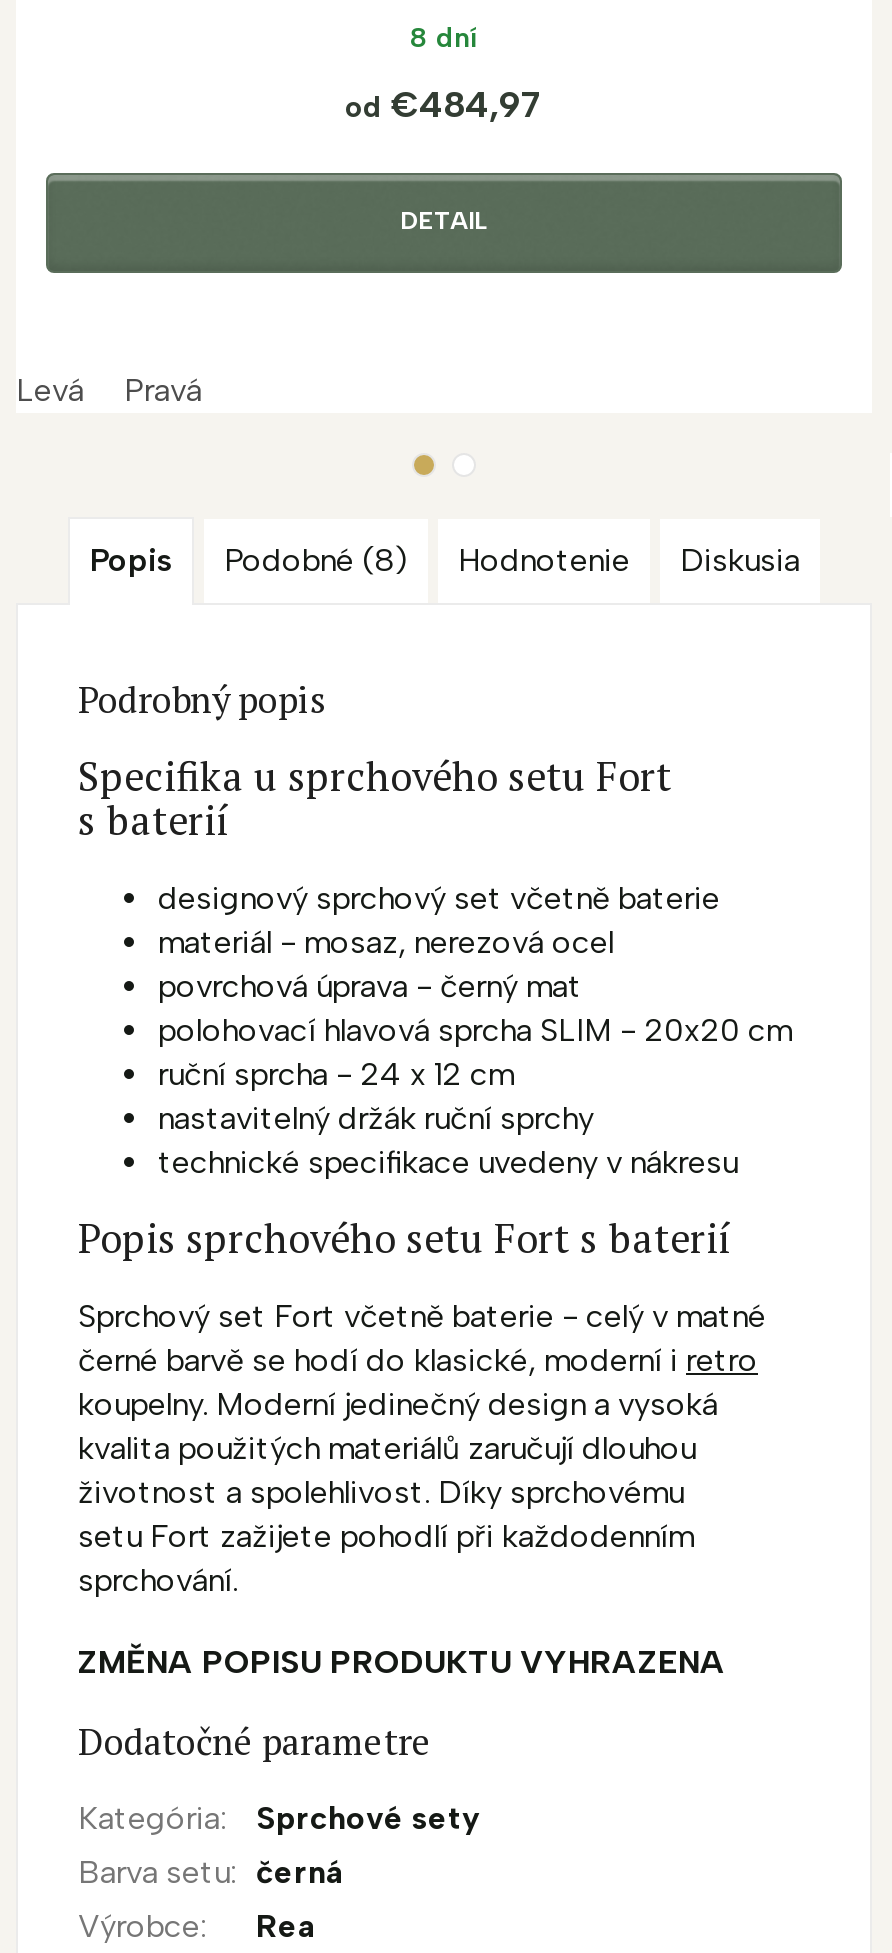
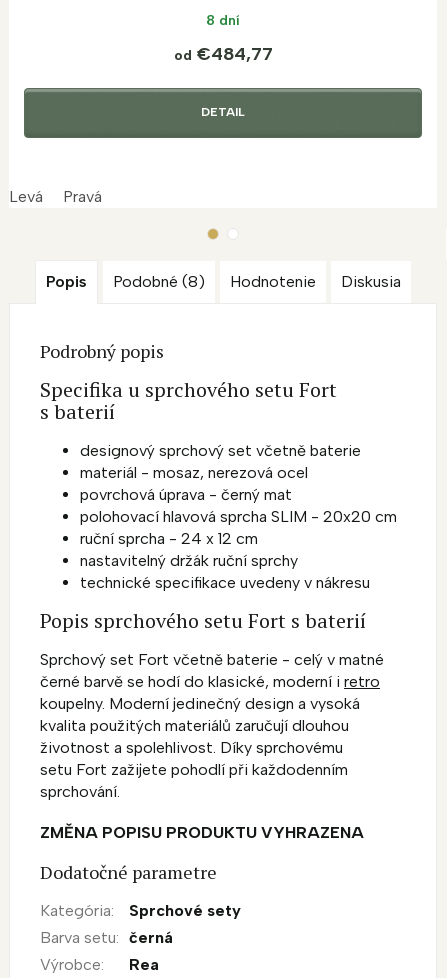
- od €484,97
+ od €484,77
